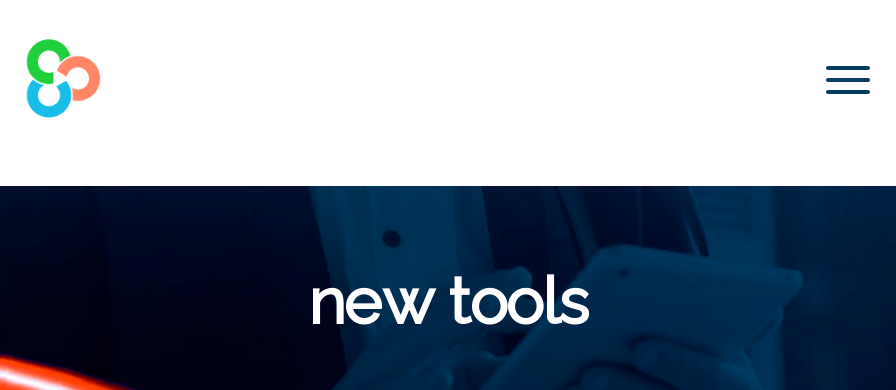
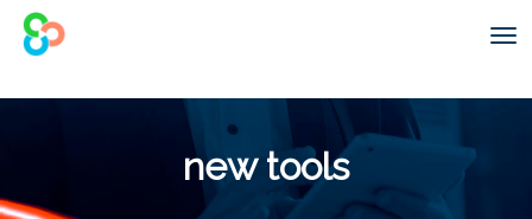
- [image]
+ [image]
